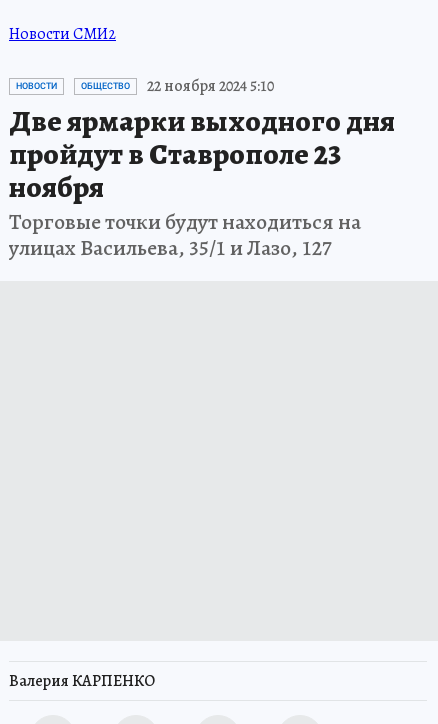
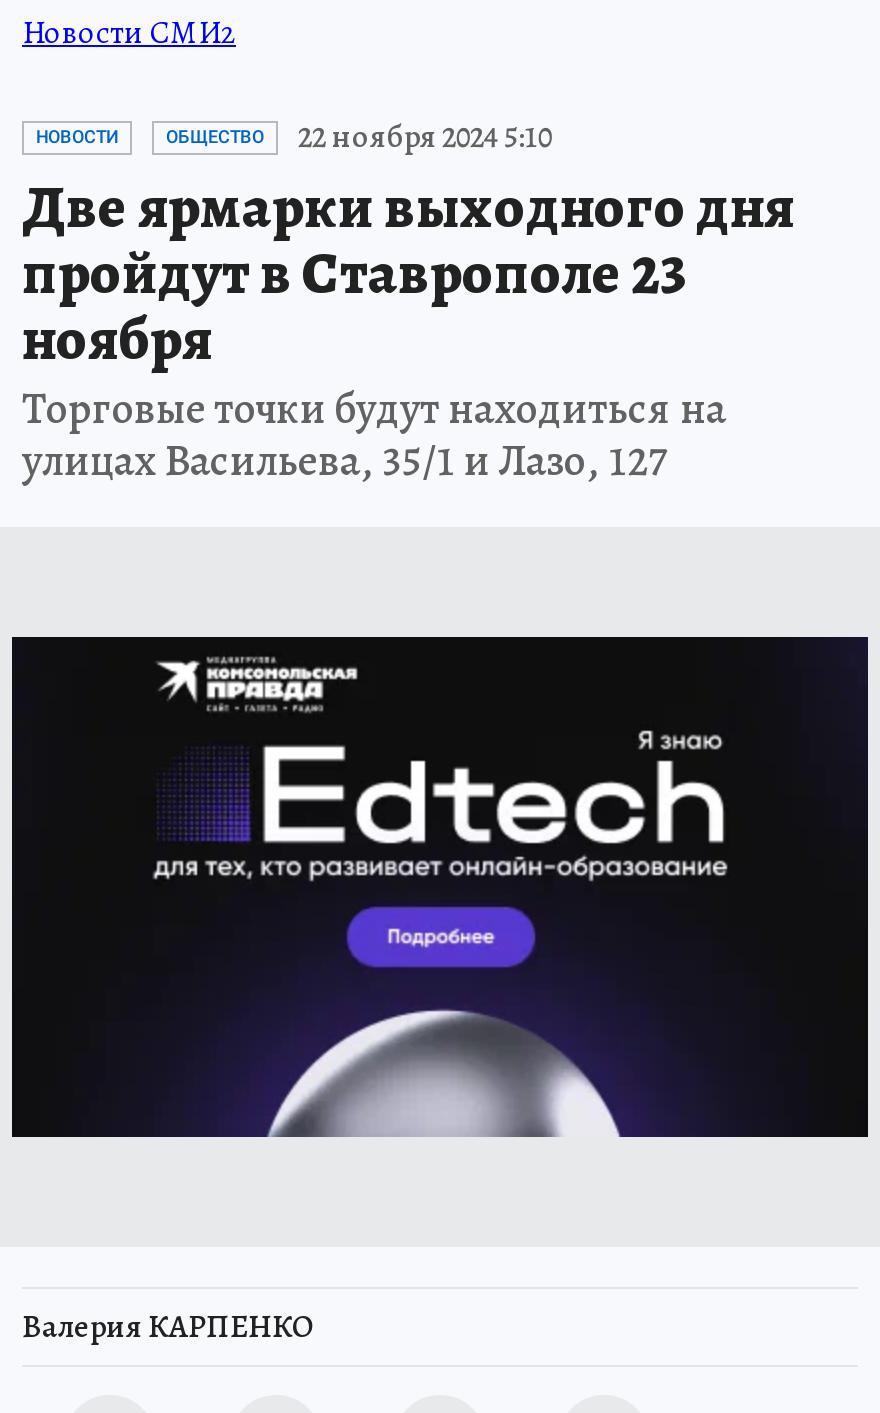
+ [image]
